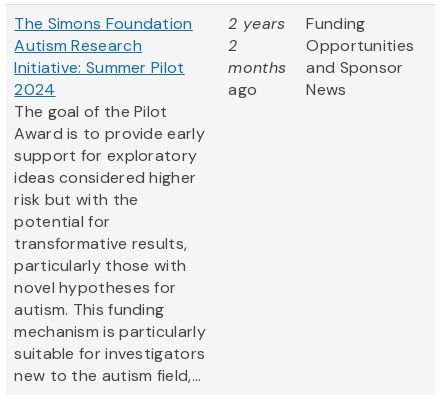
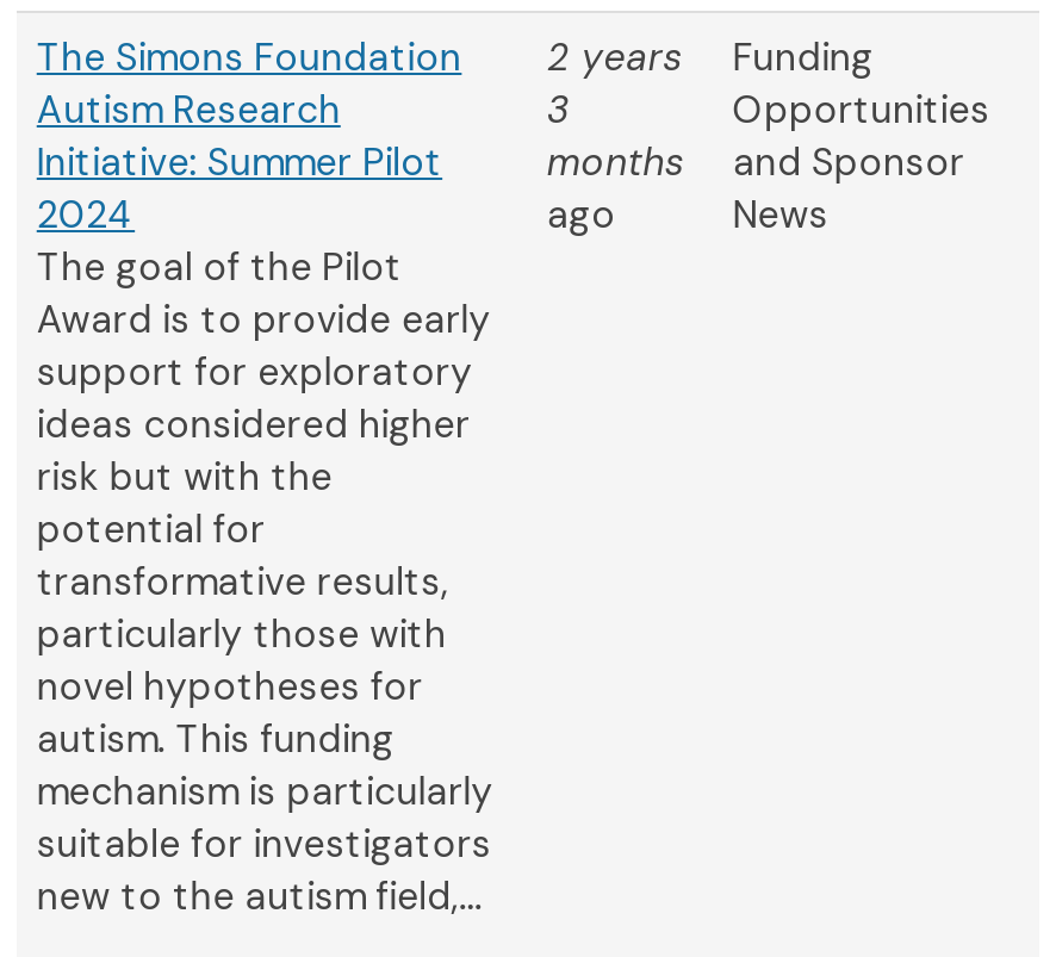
- 2
+ 3
